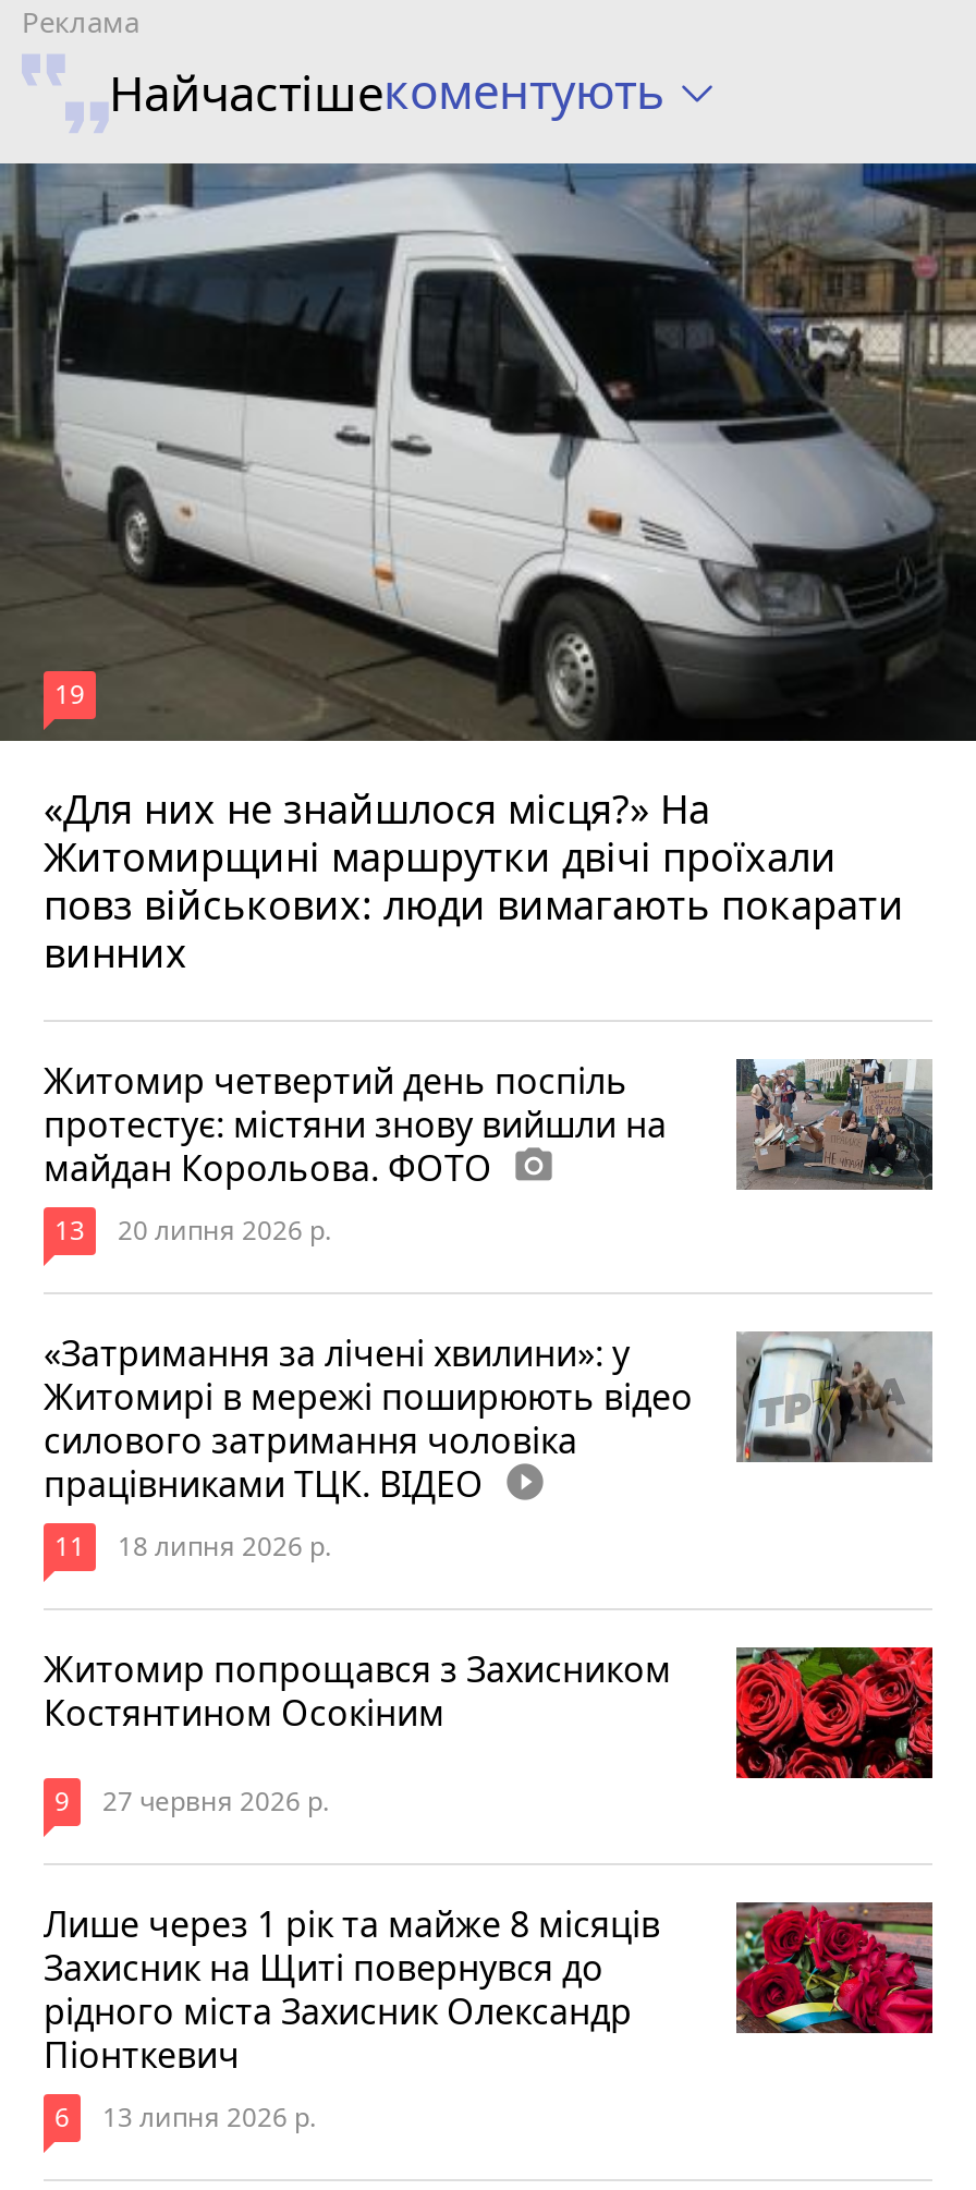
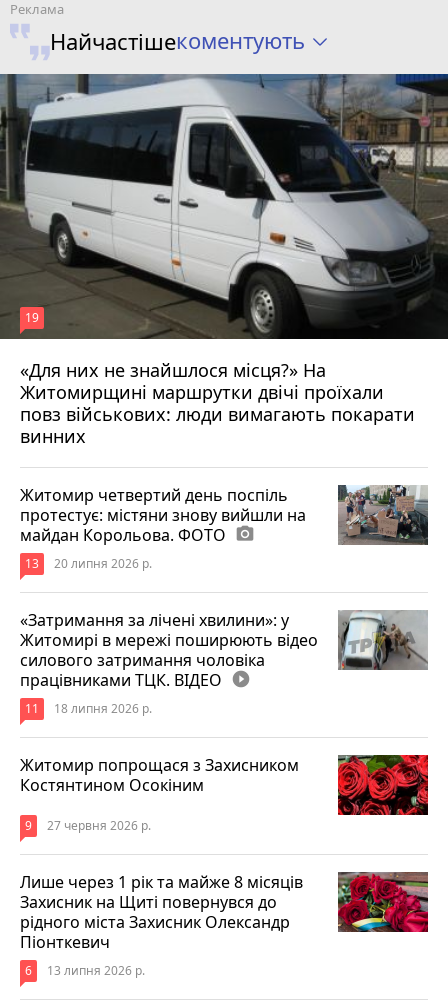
- Житомир попрощався з Захисником
+ Житомир попрощася з Захисником
